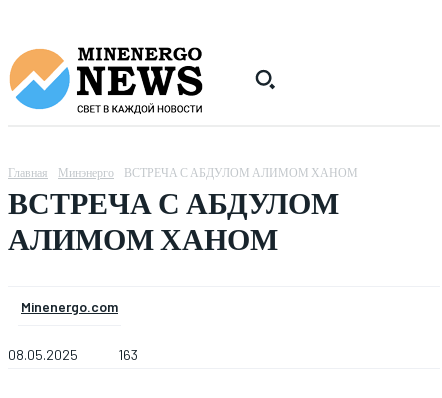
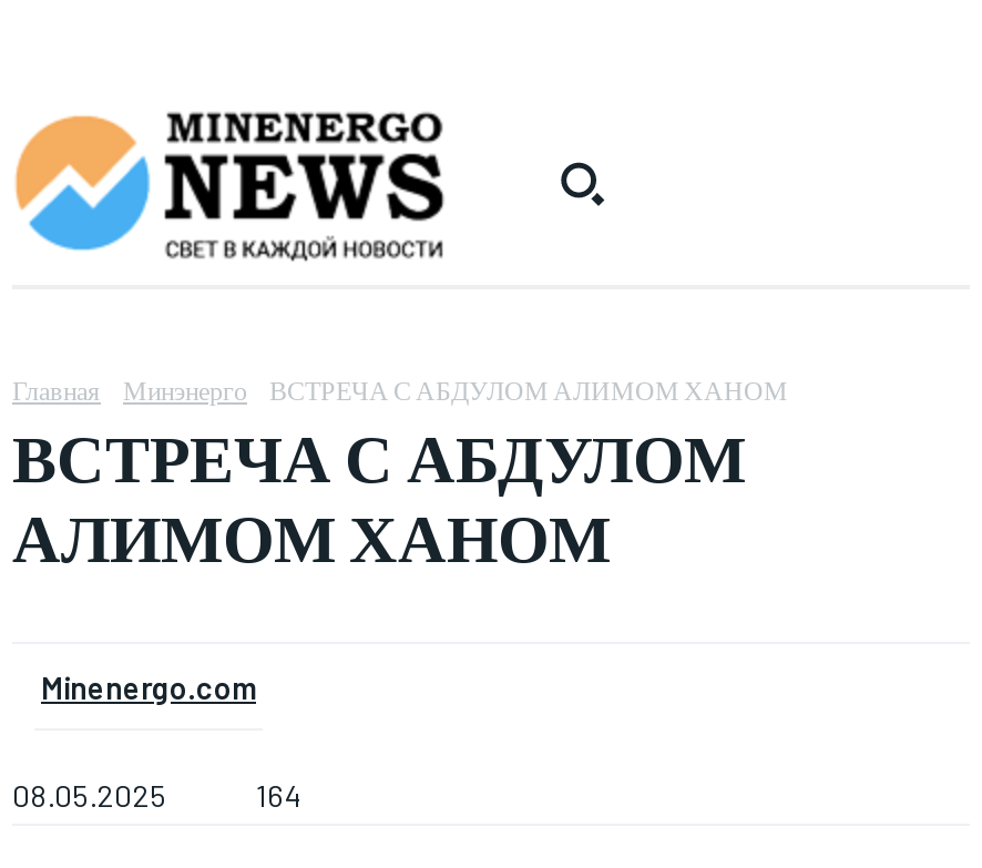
- 163
+ 164
